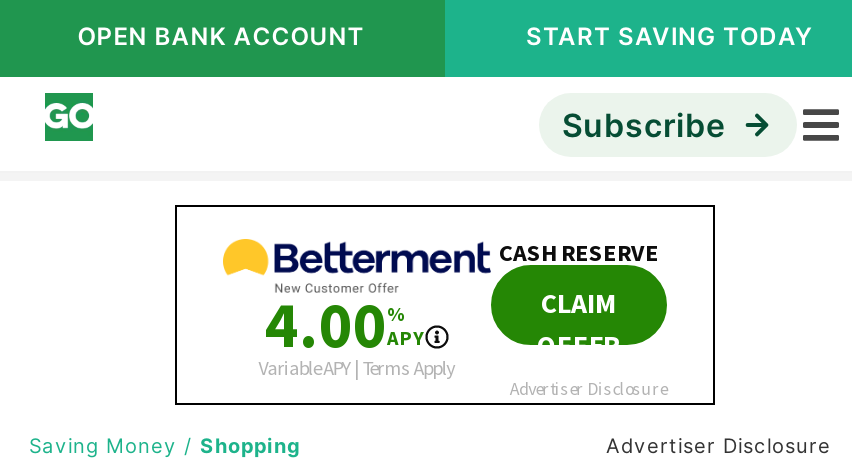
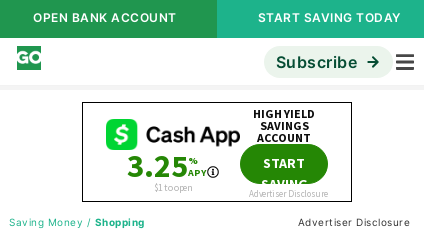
- [image]
+ [image]
